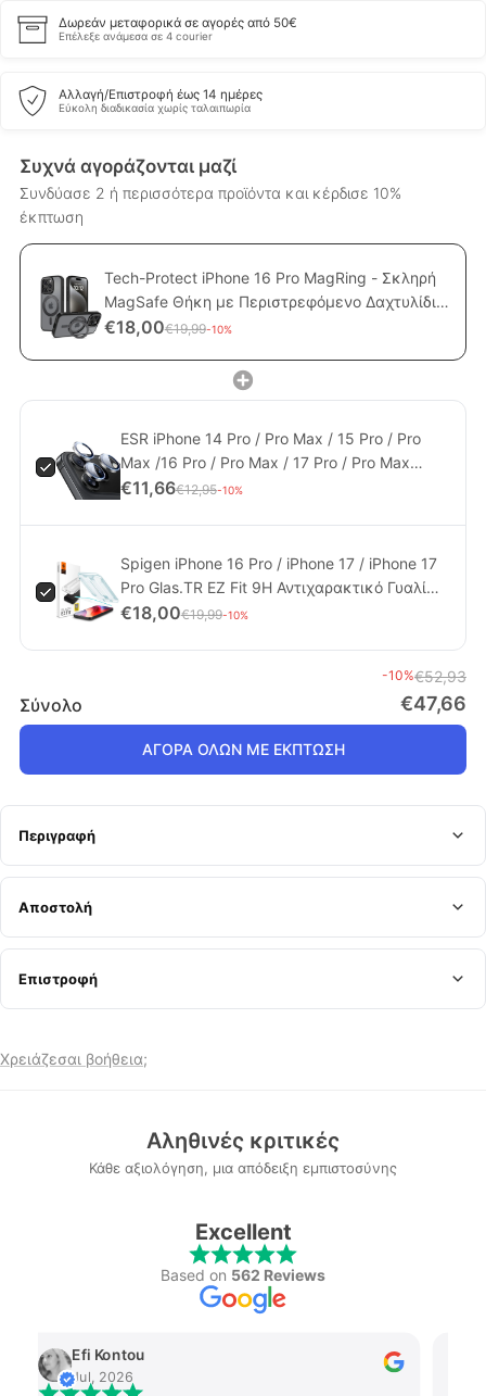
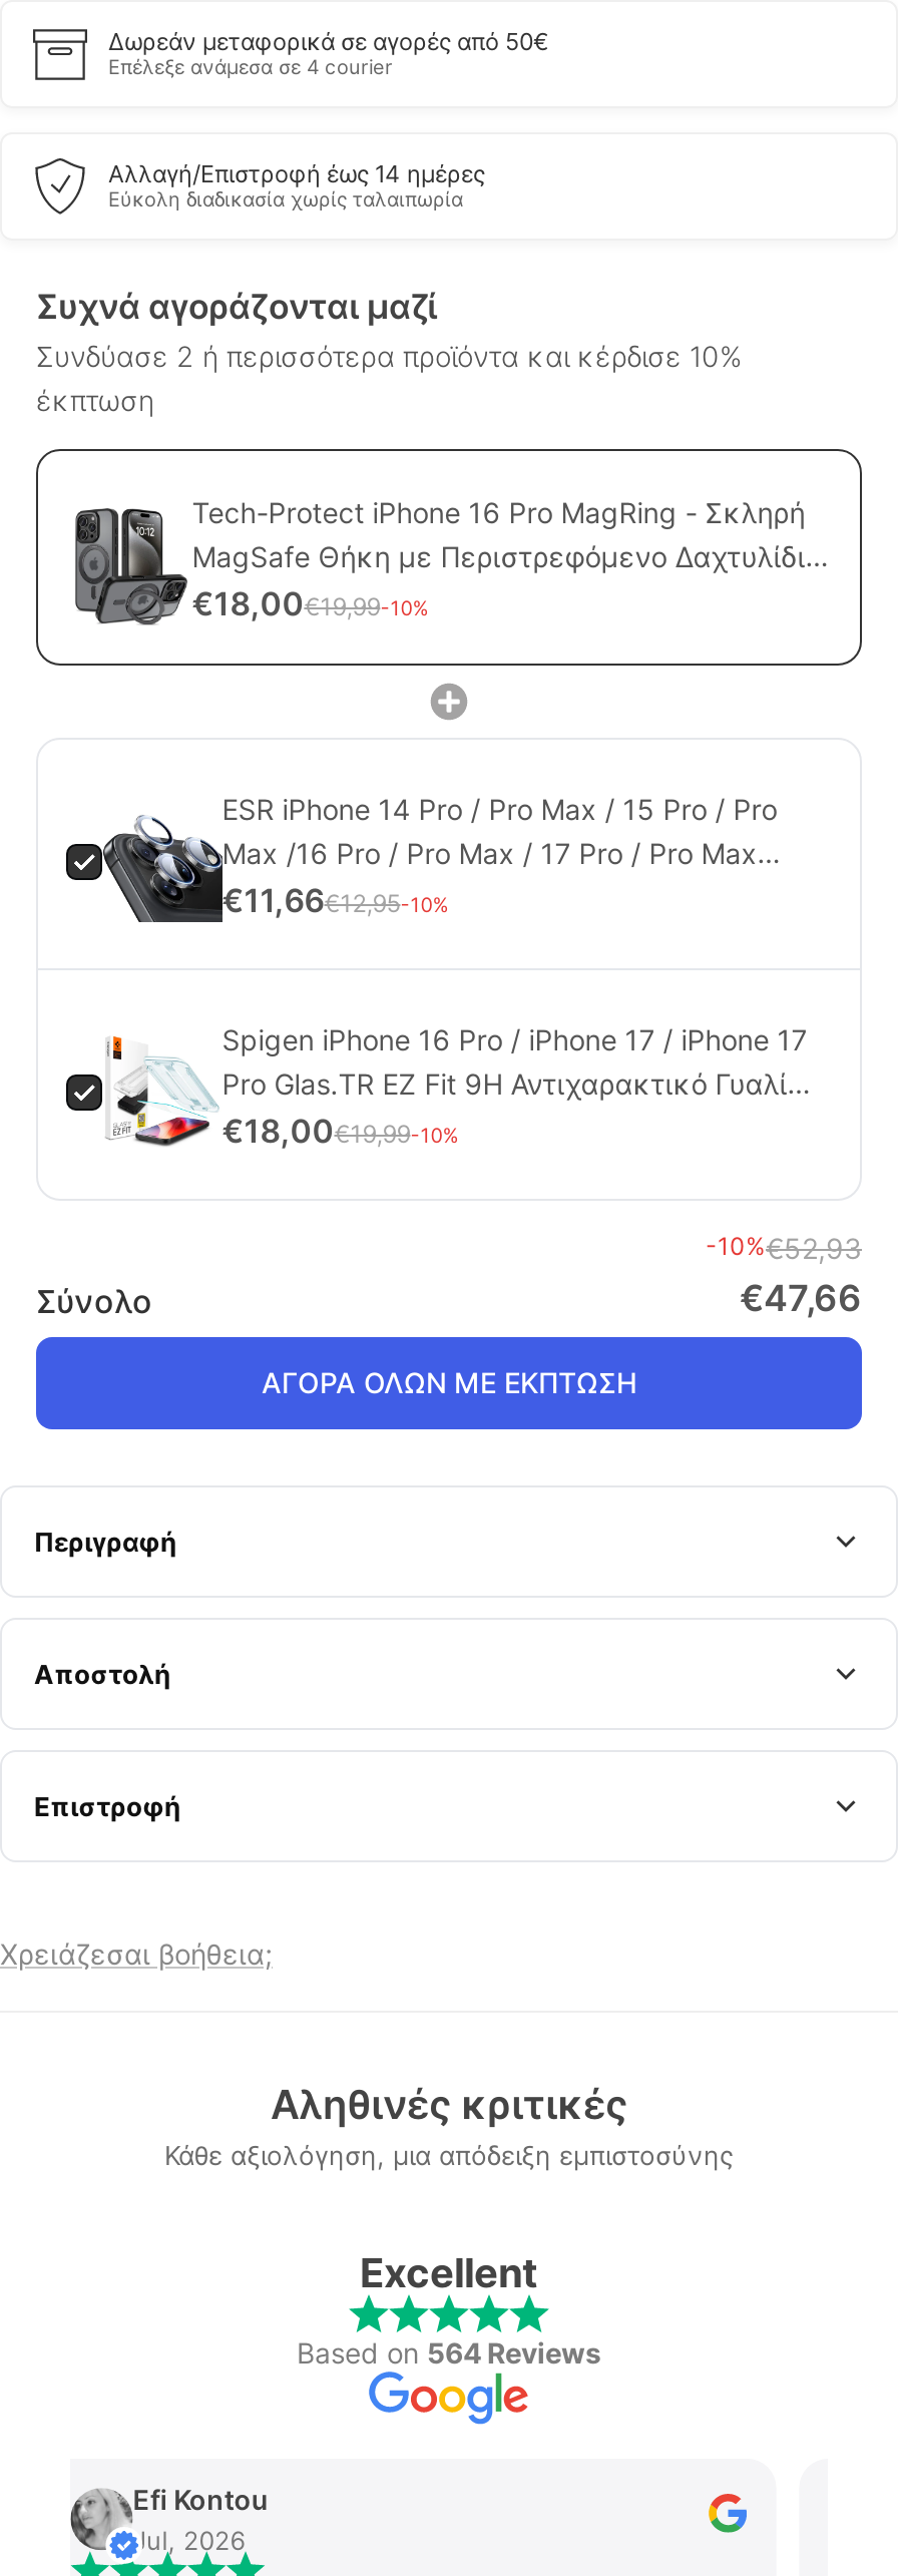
- Based on 562 Reviews
+ Based on 564 Reviews
